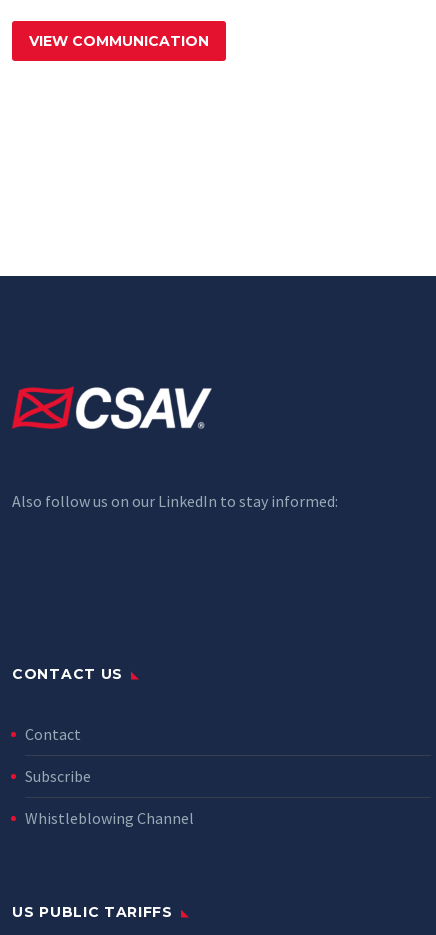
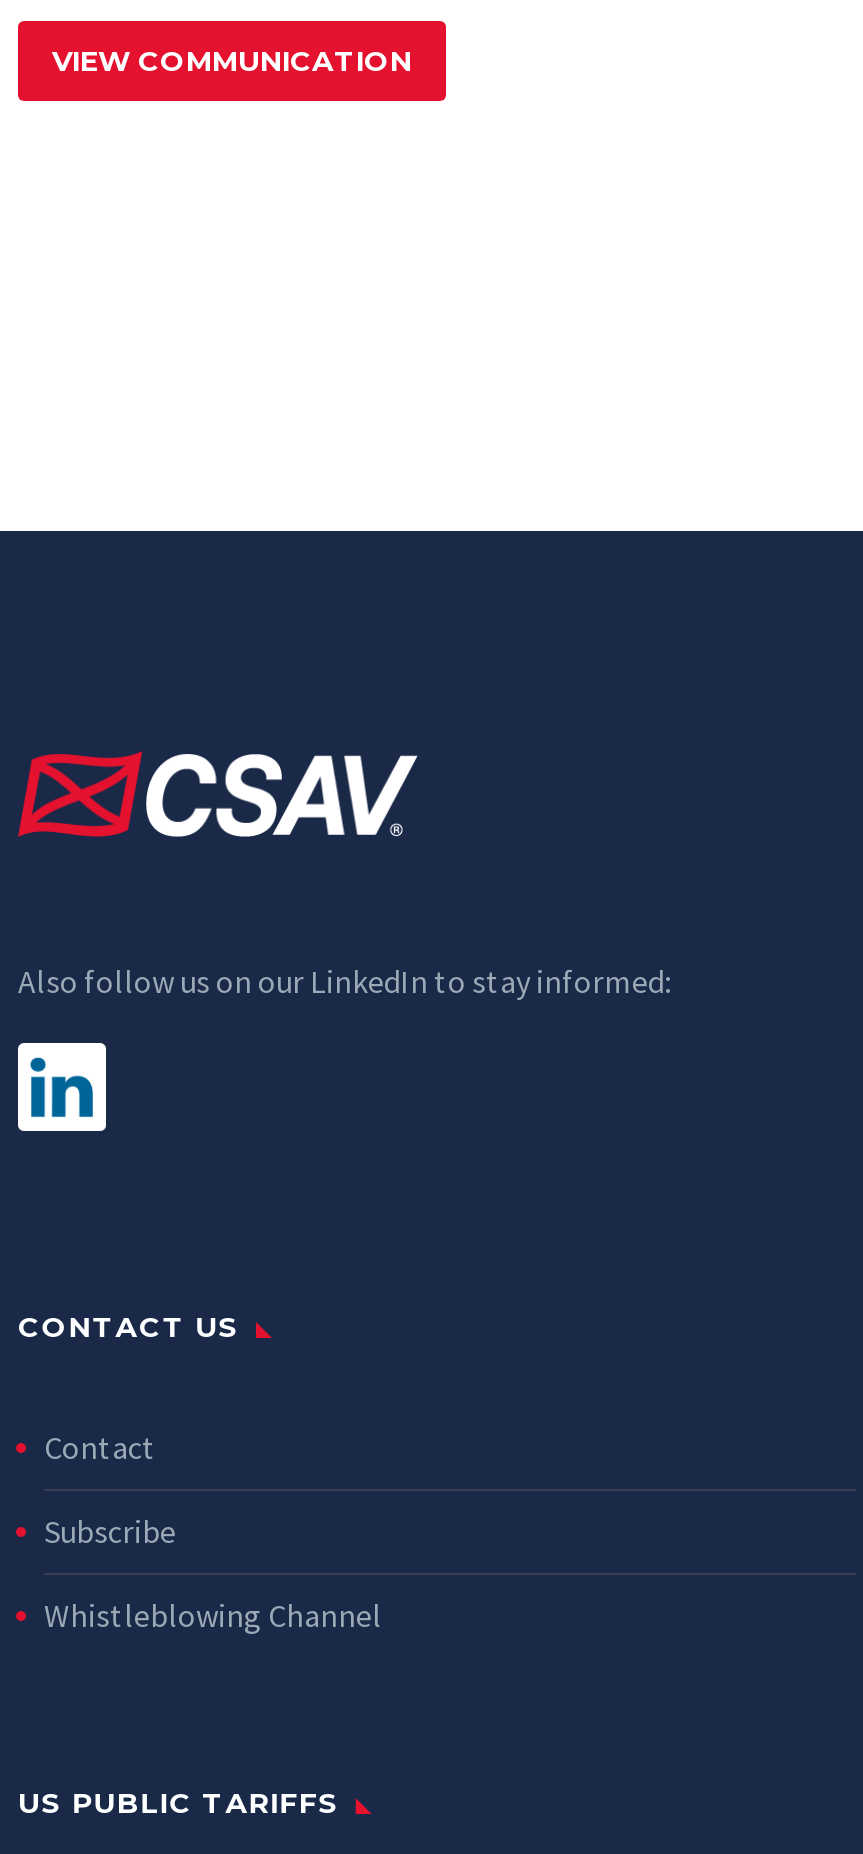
+ [image]
